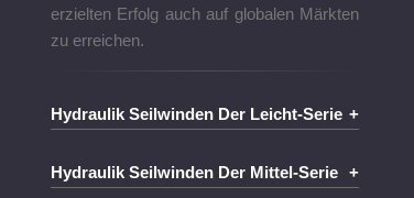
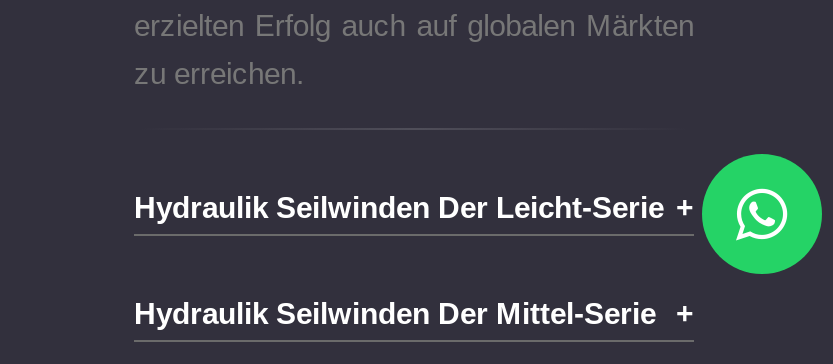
+ [image]
